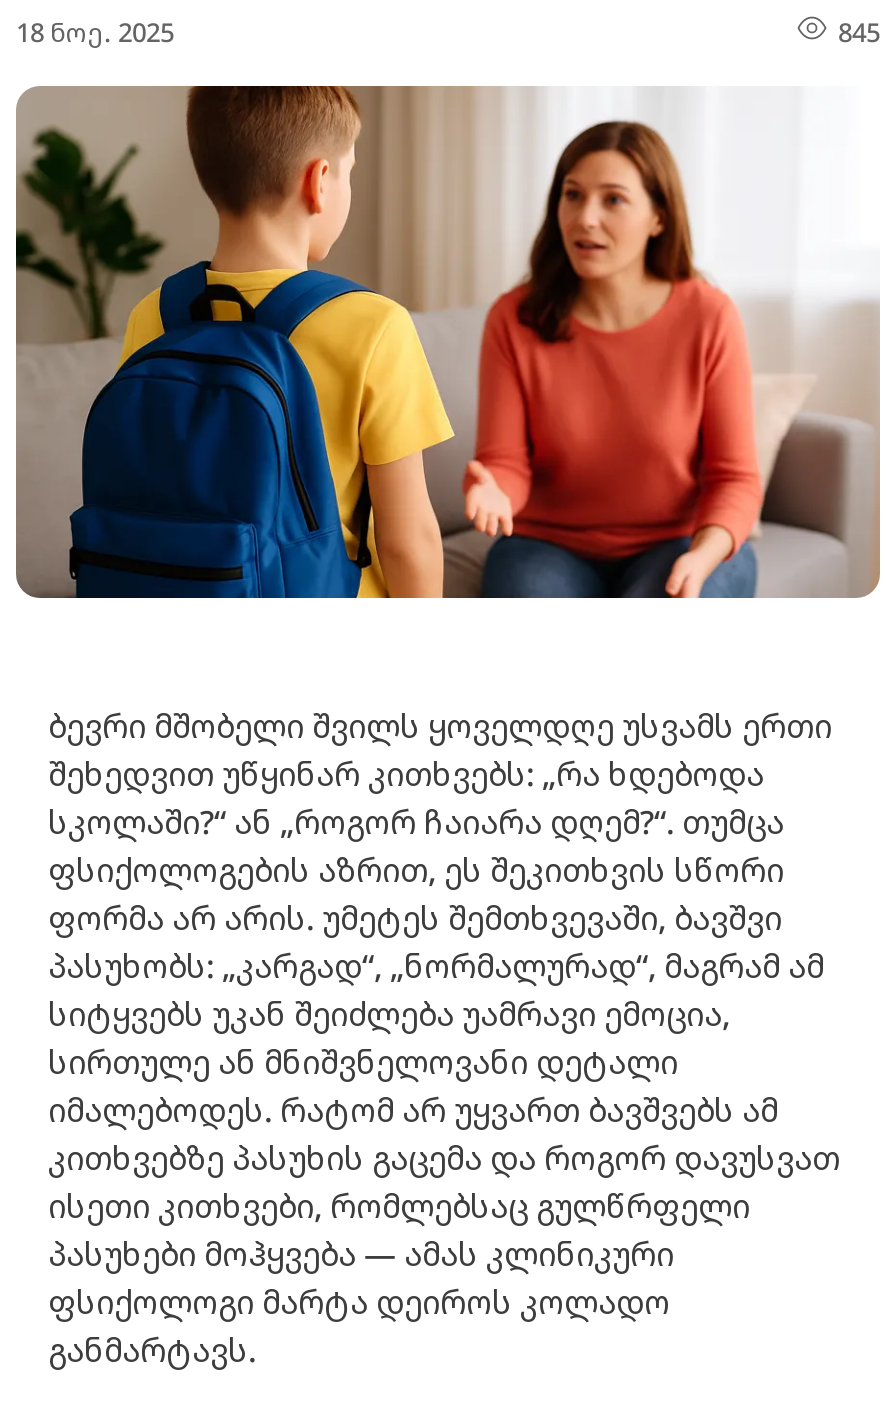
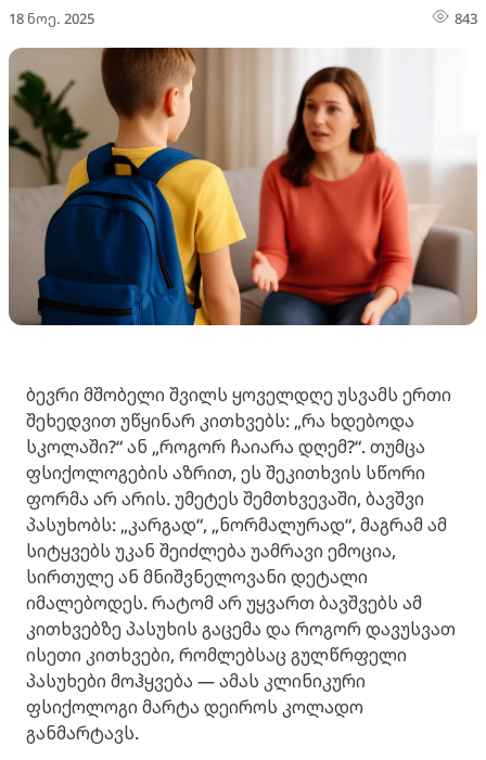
- 845
+ 843
